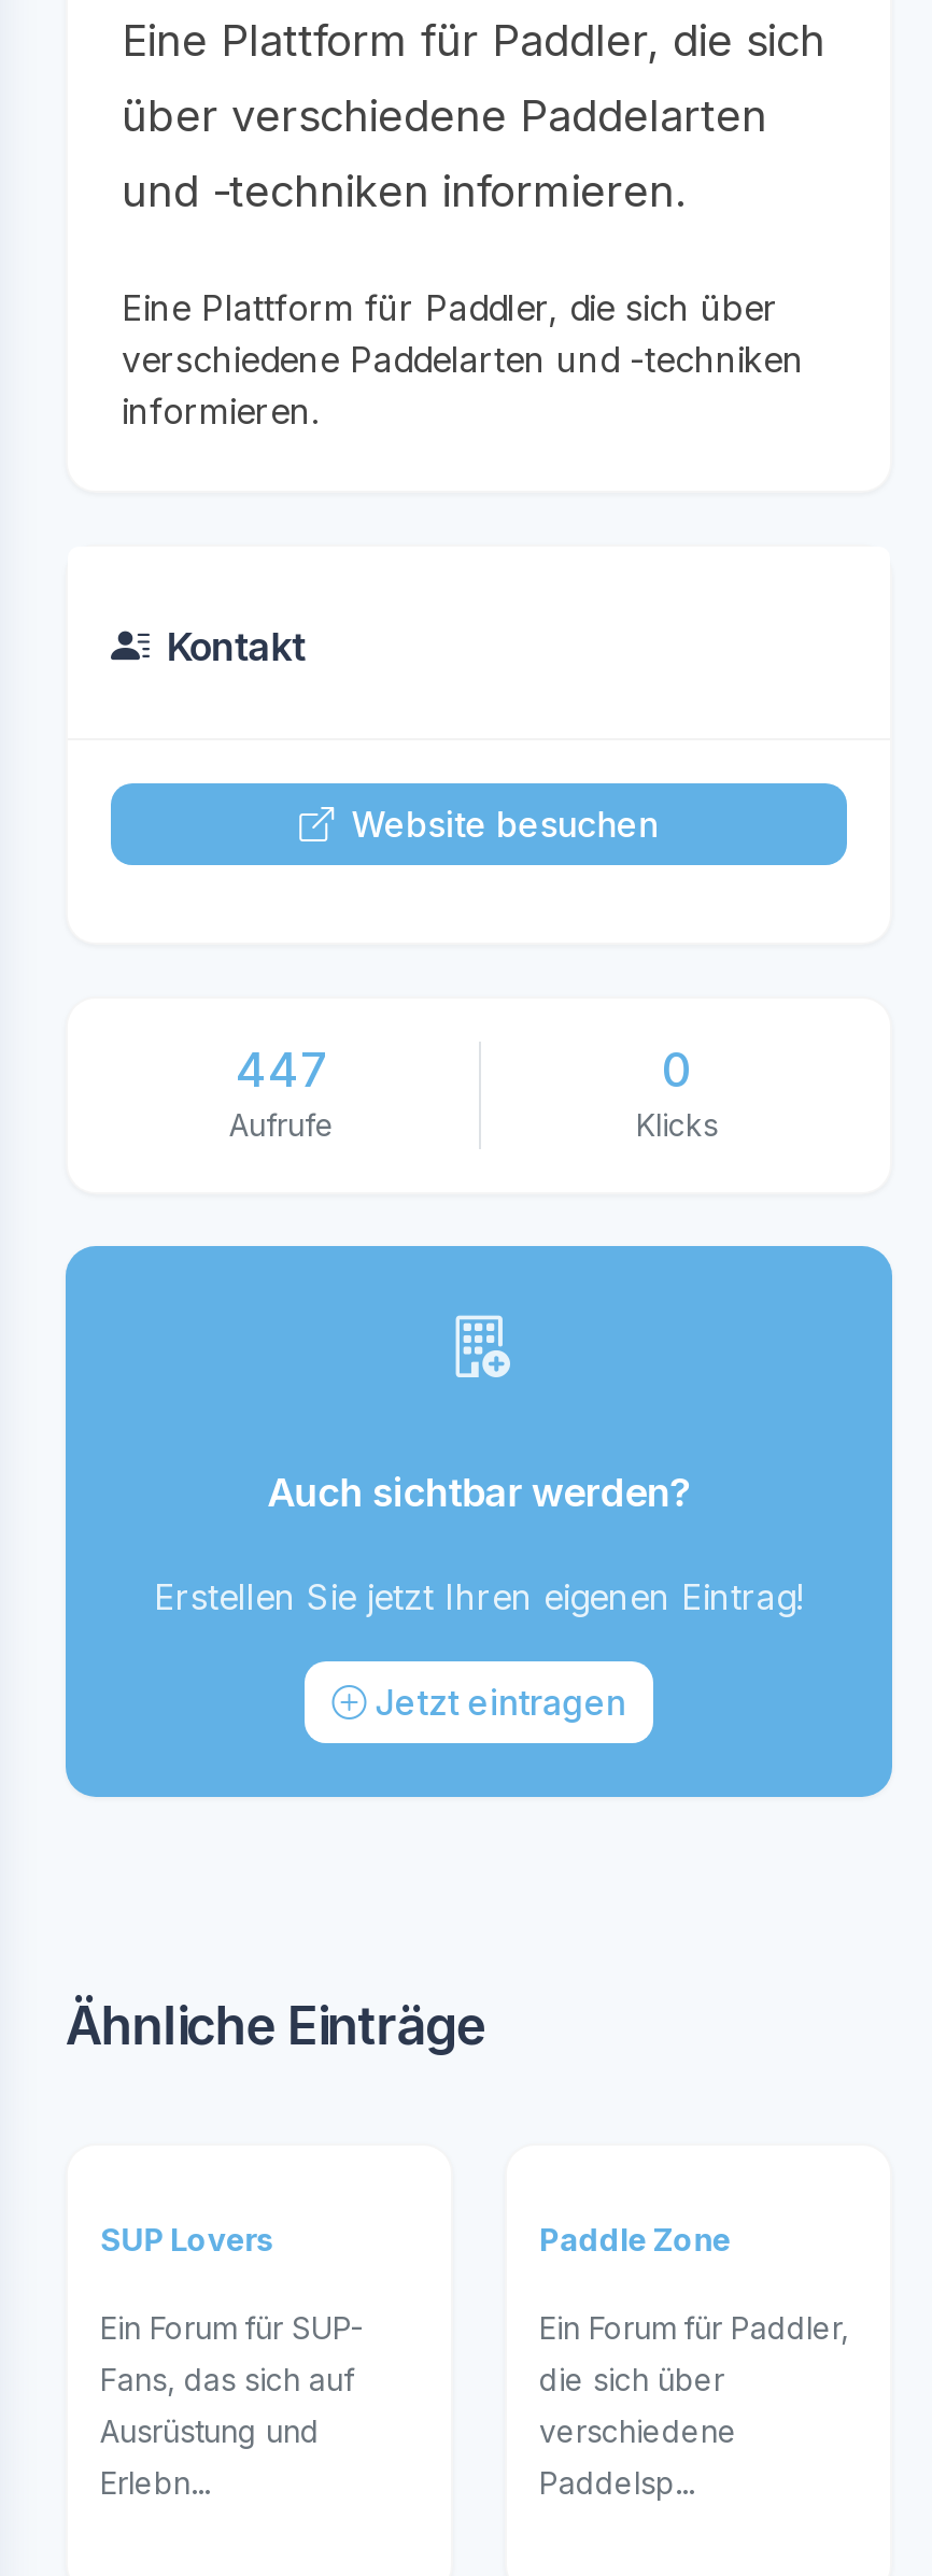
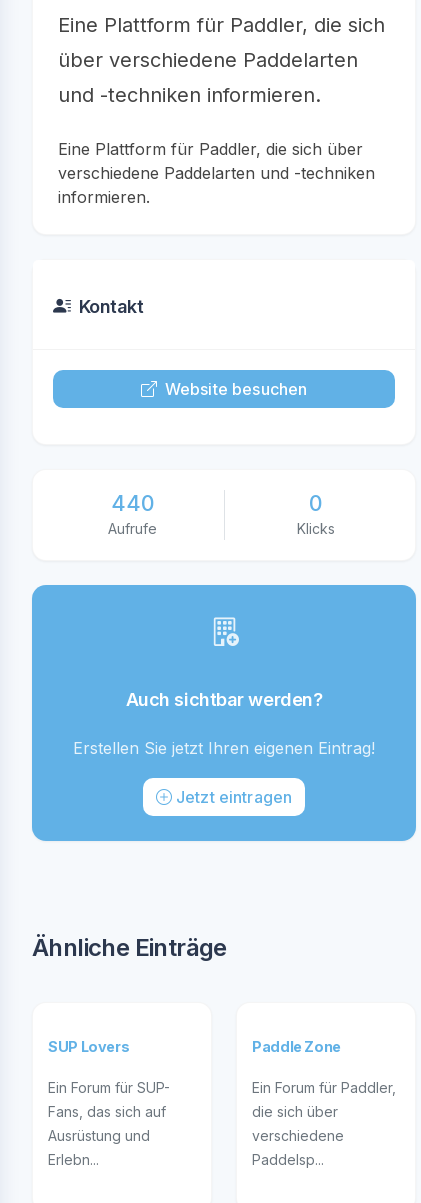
- 447
+ 440
